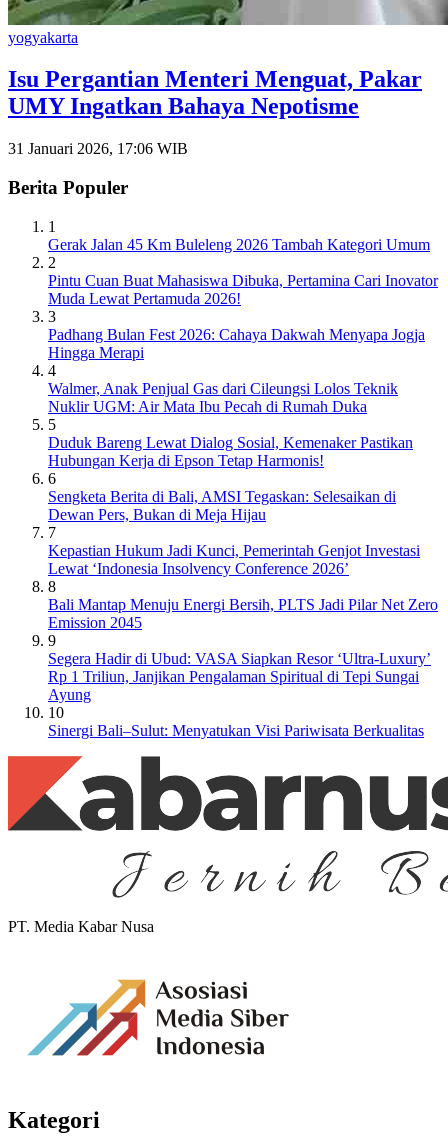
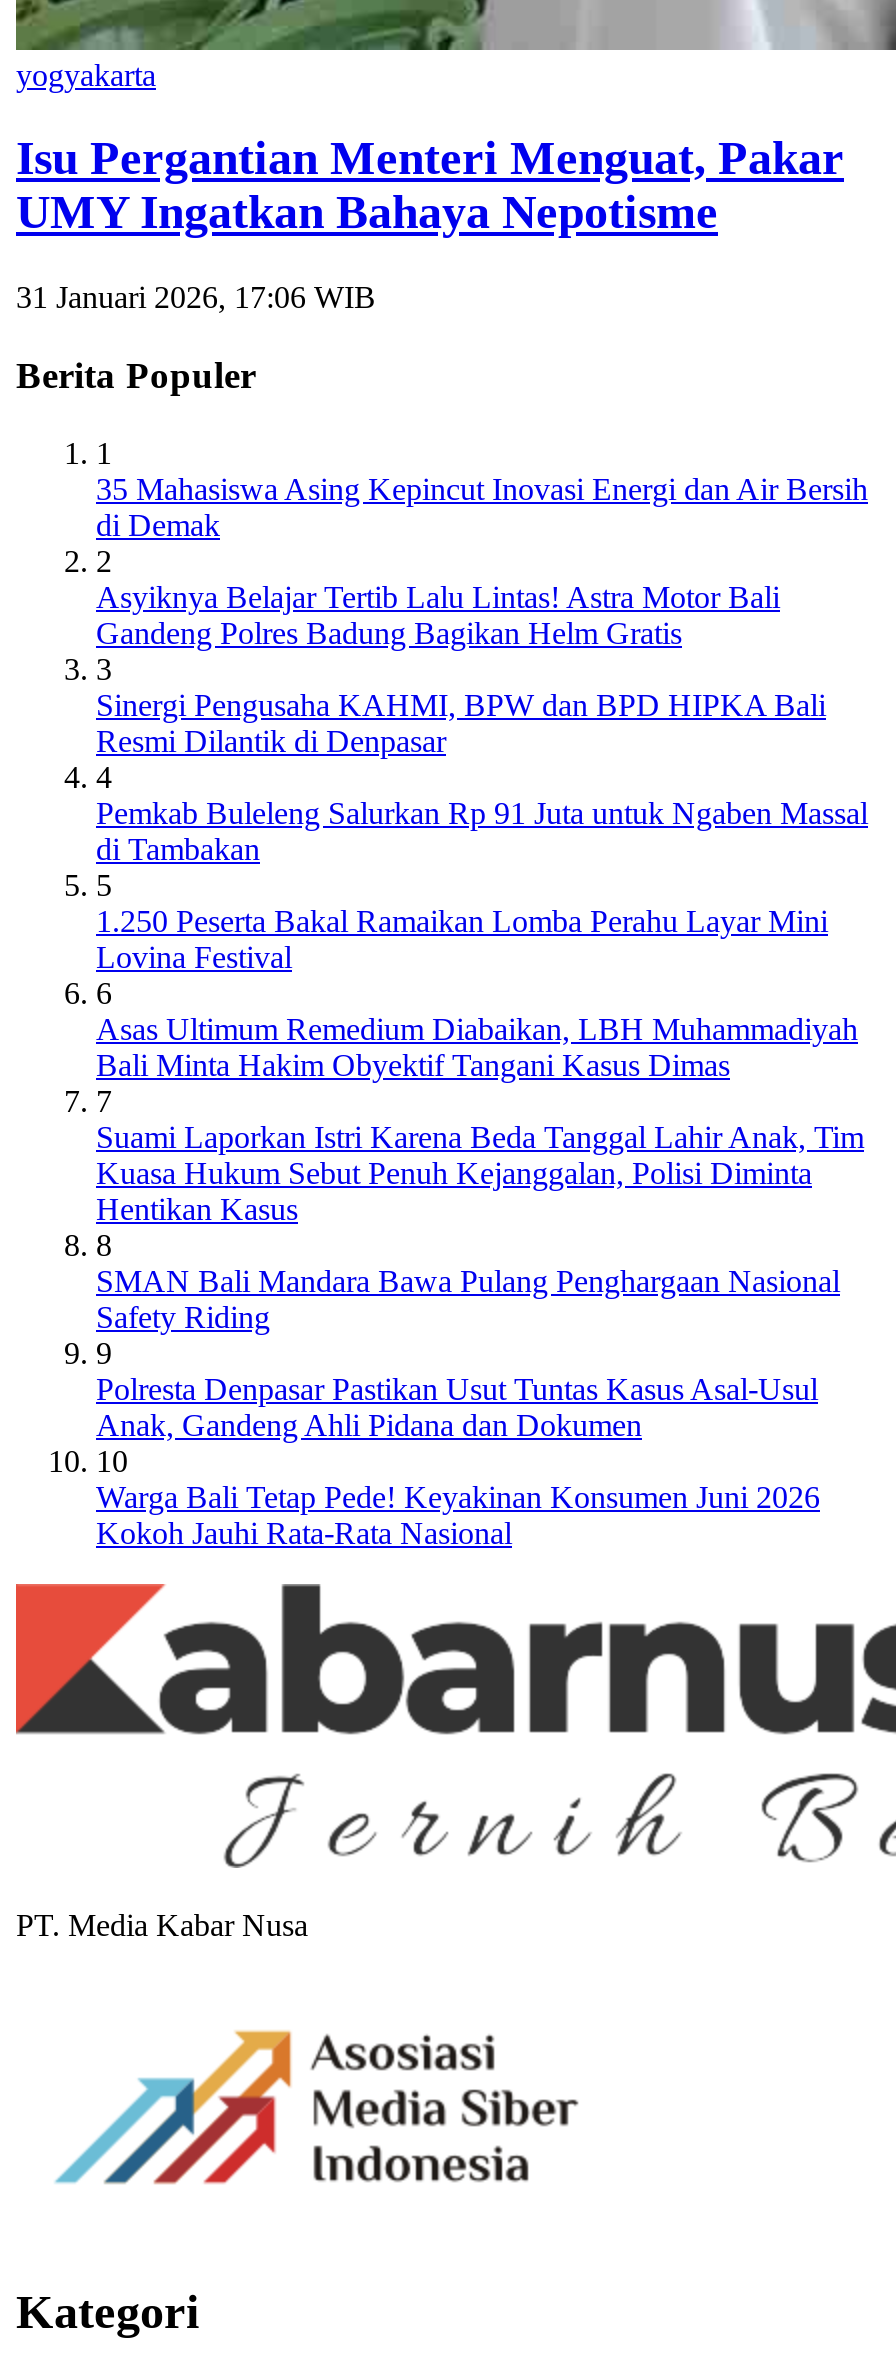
- Gerak Jalan 45 Km Buleleng 2026 Tambah Kategori Umum
+ 35 Mahasiswa Asing Kepincut Inovasi Energi dan Air Bersih
+ di Demak

- Pintu Cuan Buat Mahasiswa Dibuka, Pertamina Cari Inovator
- Muda Lewat Pertamuda 2026!
+ Asyiknya Belajar Tertib Lalu Lintas! Astra Motor Bali
+ Gandeng Polres Badung Bagikan Helm Gratis

- Padhang Bulan Fest 2026: Cahaya Dakwah Menyapa Jogja
- Hingga Merapi
+ Sinergi Pengusaha KAHMI, BPW dan BPD HIPKA Bali
+ Resmi Dilantik di Denpasar

- Walmer, Anak Penjual Gas dari Cileungsi Lolos Teknik
- Nuklir UGM: Air Mata Ibu Pecah di Rumah Duka
+ Pemkab Buleleng Salurkan Rp 91 Juta untuk Ngaben Massal
+ di Tambakan

- Duduk Bareng Lewat Dialog Sosial, Kemenaker Pastikan
- Hubungan Kerja di Epson Tetap Harmonis!
+ 1.250 Peserta Bakal Ramaikan Lomba Perahu Layar Mini
+ Lovina Festival

- Sengketa Berita di Bali, AMSI Tegaskan: Selesaikan di
- Dewan Pers, Bukan di Meja Hijau
+ Asas Ultimum Remedium Diabaikan, LBH Muhammadiyah
+ Bali Minta Hakim Obyektif Tangani Kasus Dimas

- Kepastian Hukum Jadi Kunci, Pemerintah Genjot Investasi
- Lewat ‘Indonesia Insolvency Conference 2026’
+ Suami Laporkan Istri Karena Beda Tanggal Lahir Anak, Tim
+ Kuasa Hukum Sebut Penuh Kejanggalan, Polisi Diminta
+ Hentikan Kasus

- Bali Mantap Menuju Energi Bersih, PLTS Jadi Pilar Net Zero
- Emission 2045
+ SMAN Bali Mandara Bawa Pulang Penghargaan Nasional
+ Safety Riding

- Segera Hadir di Ubud: VASA Siapkan Resor ‘Ultra-Luxury’
- Rp 1 Triliun, Janjikan Pengalaman Spiritual di Tepi Sungai
- Ayung
+ Polresta Denpasar Pastikan Usut Tuntas Kasus Asal-Usul
+ Anak, Gandeng Ahli Pidana dan Dokumen

- Sinergi Bali–Sulut: Menyatukan Visi Pariwisata Berkualitas
+ Warga Bali Tetap Pede! Keyakinan Konsumen Juni 2026
+ Kokoh Jauhi Rata-Rata Nasional
